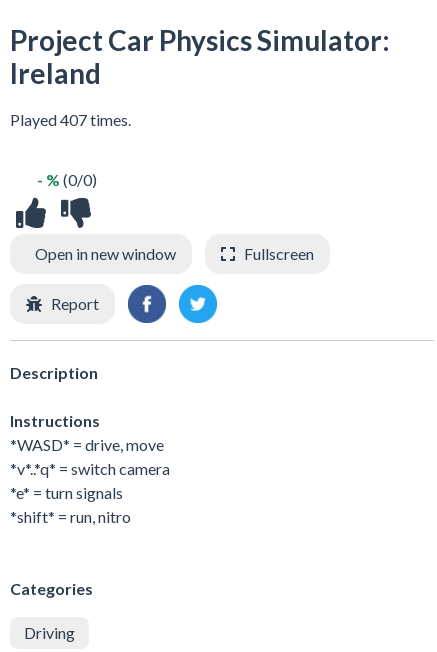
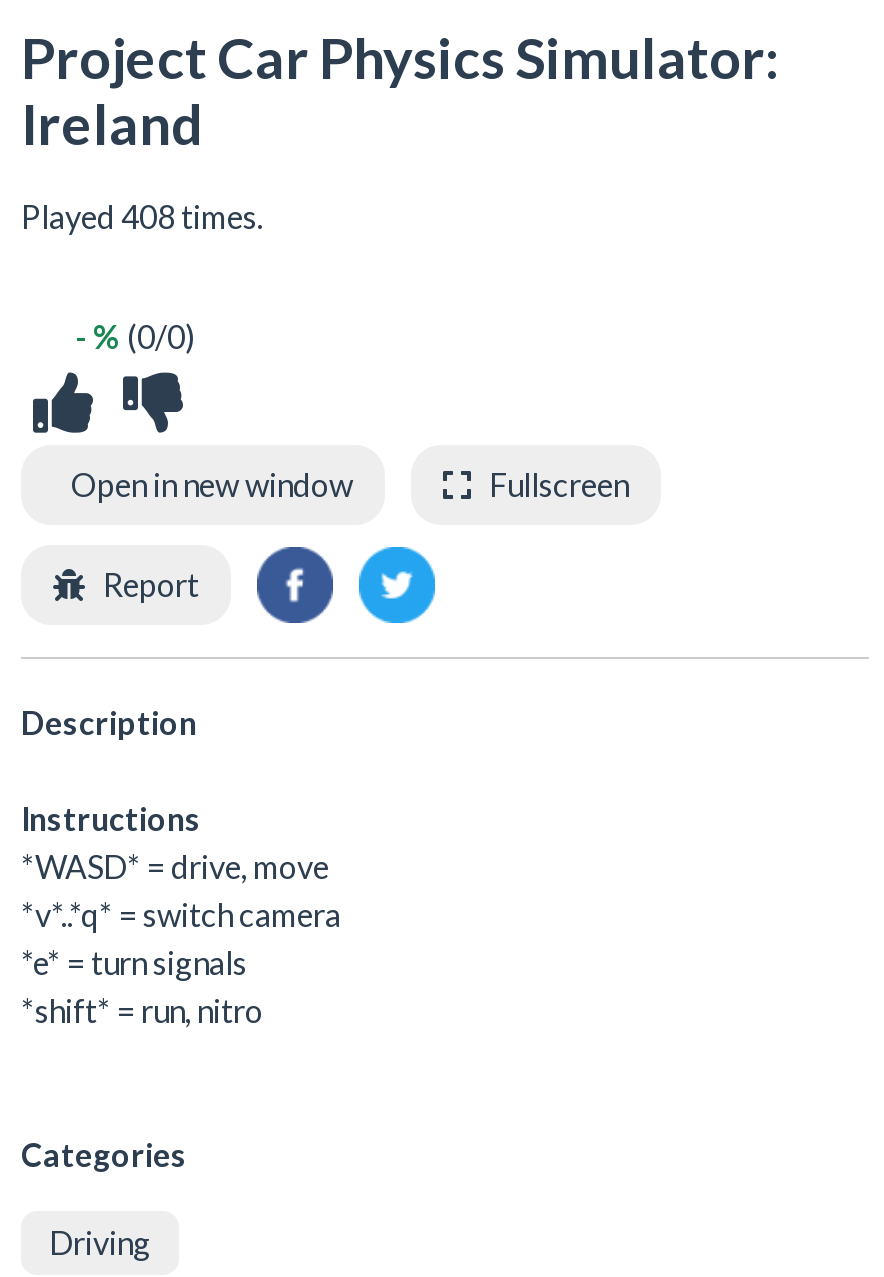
- Played 407 times.
+ Played 408 times.
